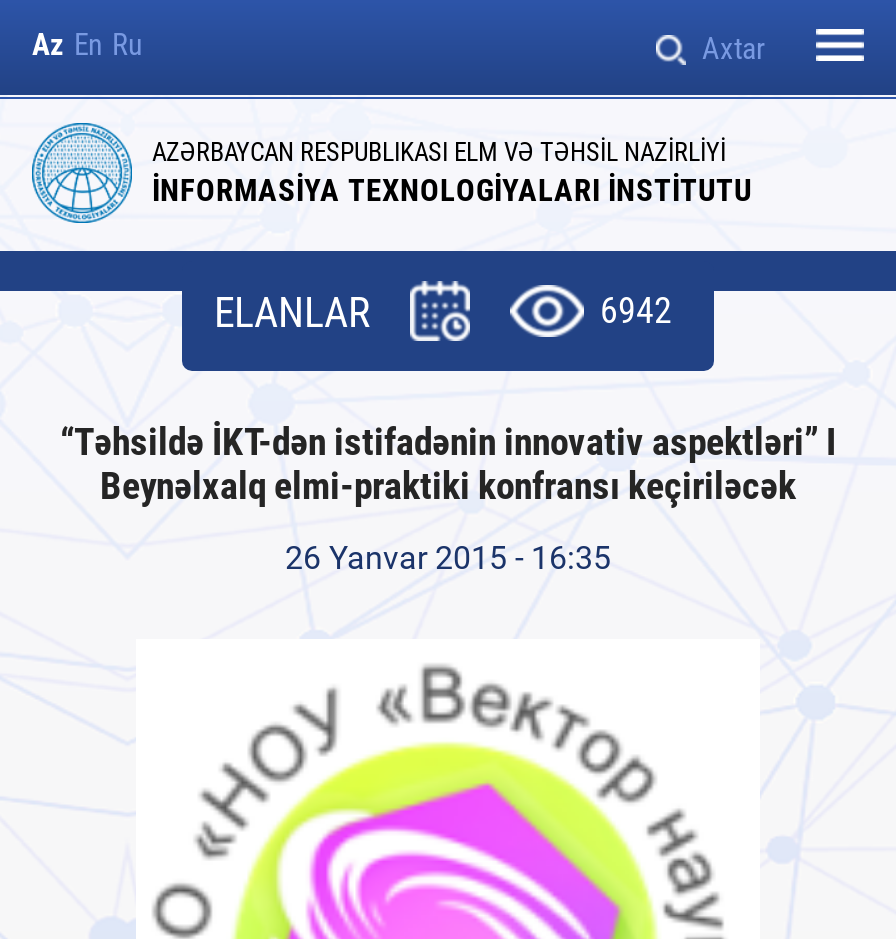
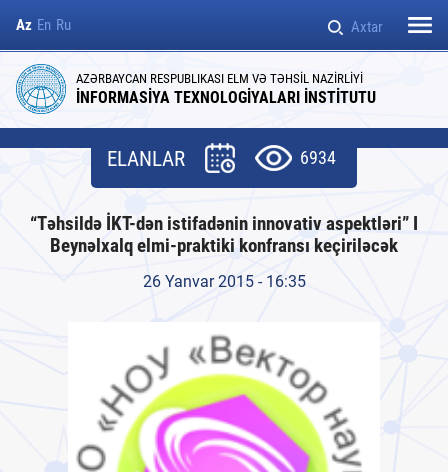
- 6942
+ 6934
